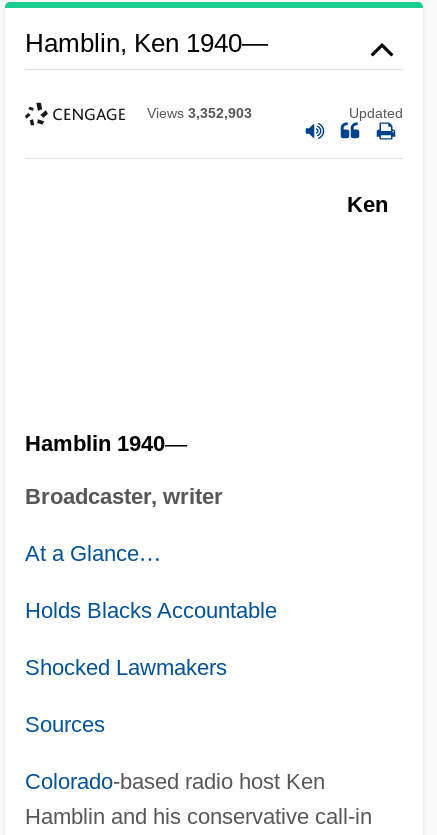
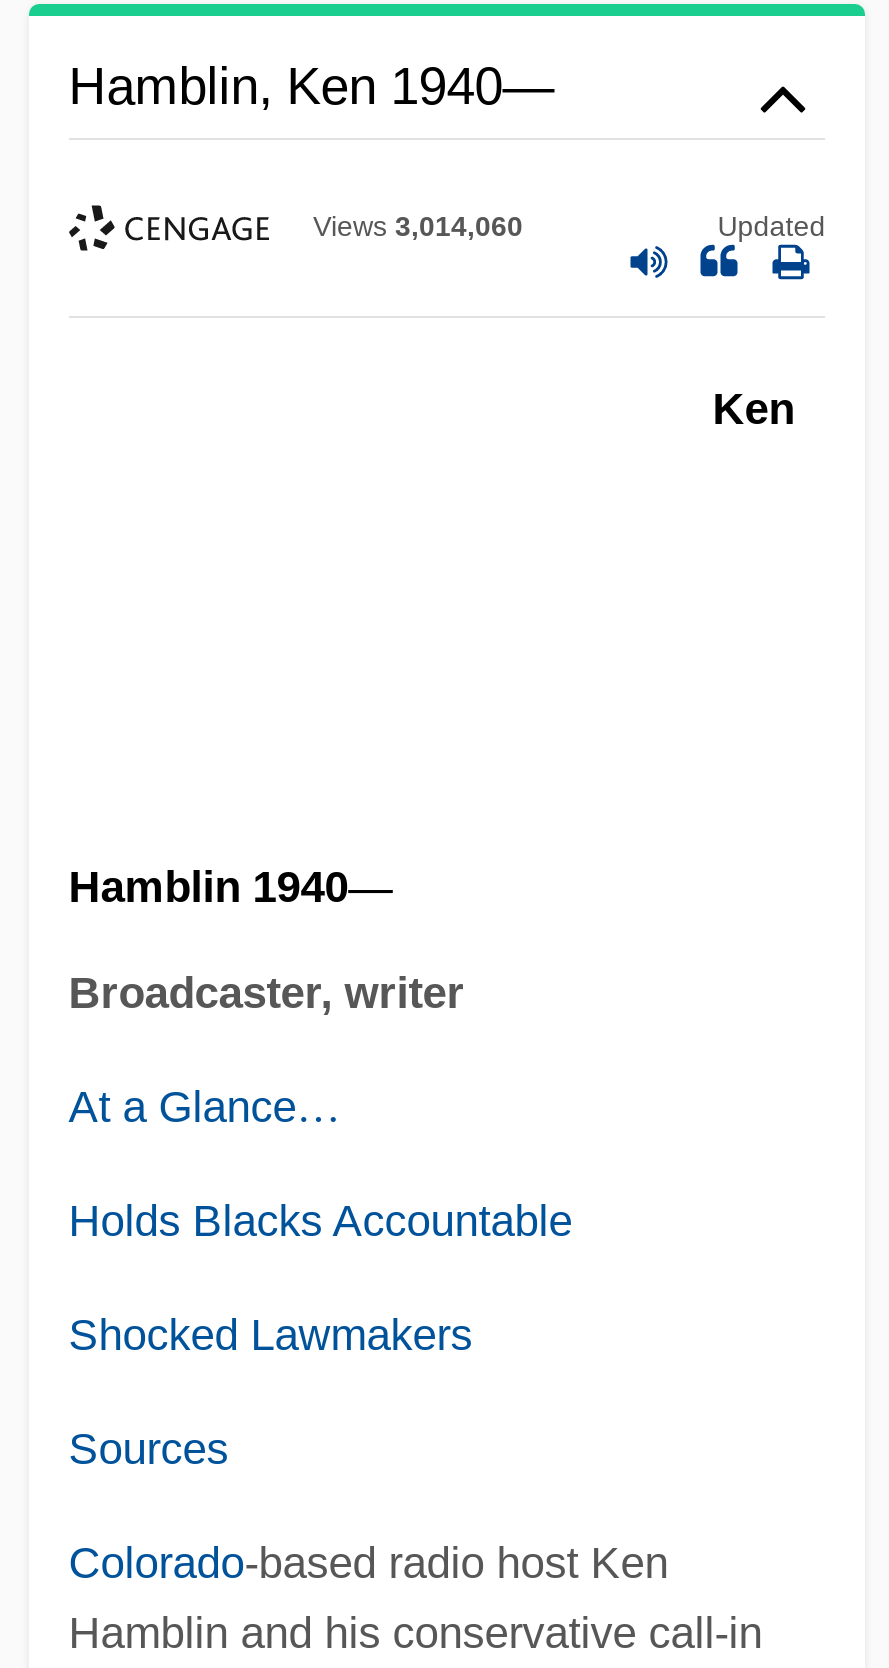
- Views 3,352,903
+ Views 3,014,060
